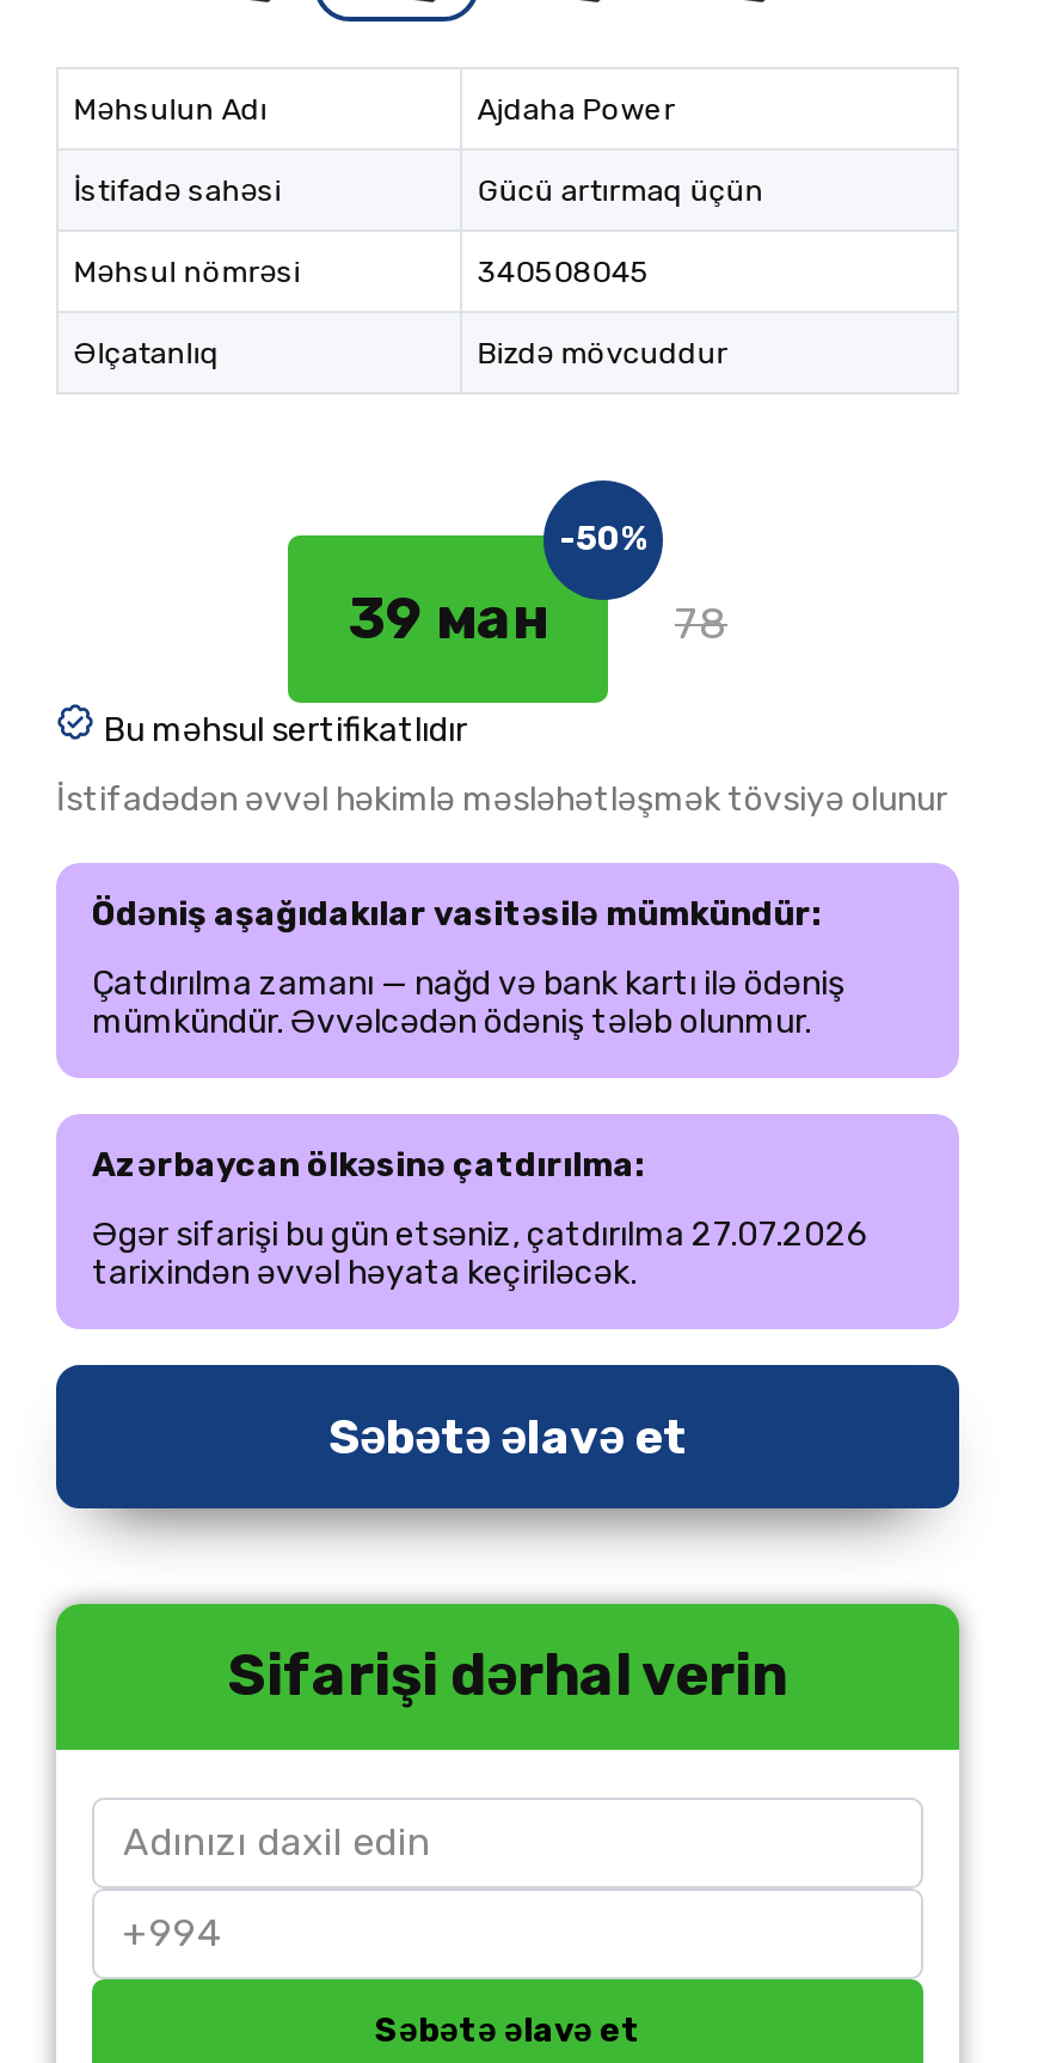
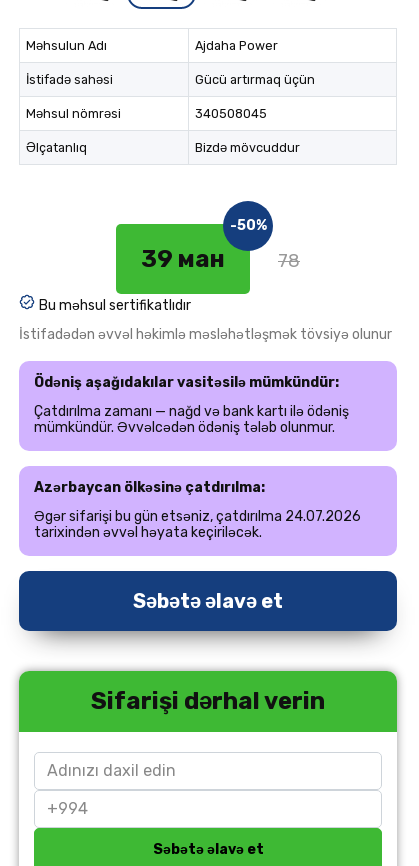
- Əgər sifarişi bu gün etsəniz, çatdırılma 27.07.2026
+ Əgər sifarişi bu gün etsəniz, çatdırılma 24.07.2026
